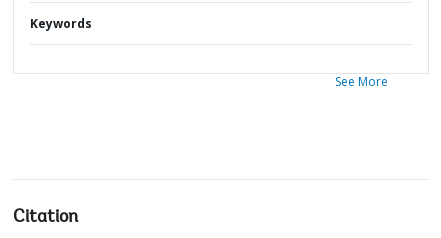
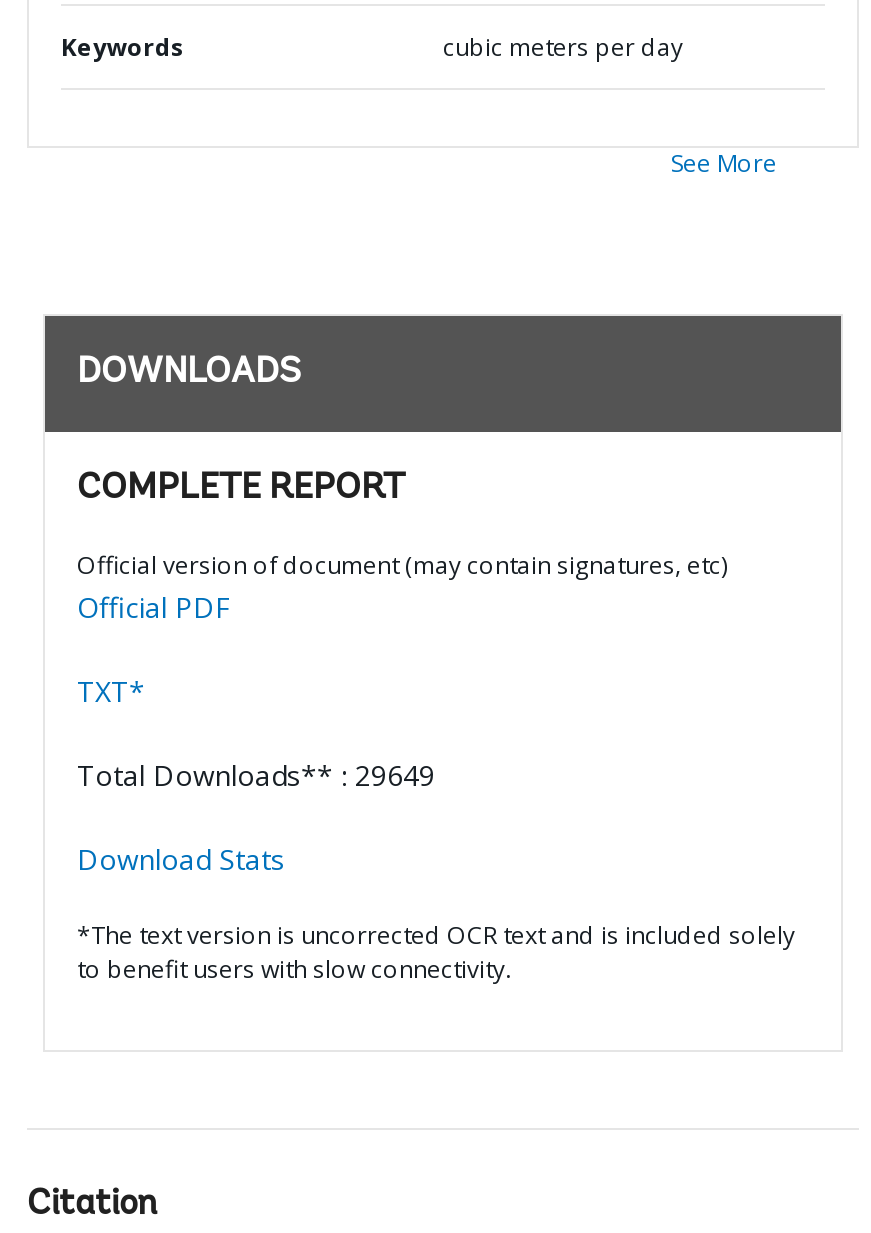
+ cubic meters per day

+ DOWNLOADS
+ COMPLETE REPORT
+ Official version of document (may contain signatures, etc)
+ Official PDF
+ TXT*
+ Total Downloads** : 29649
+ Download Stats
+ *The text version is uncorrected OCR text and is included solely
+ to benefit users with slow connectivity.
